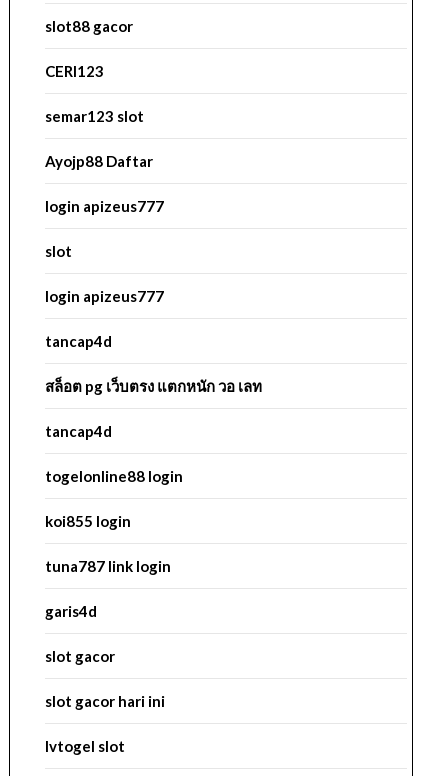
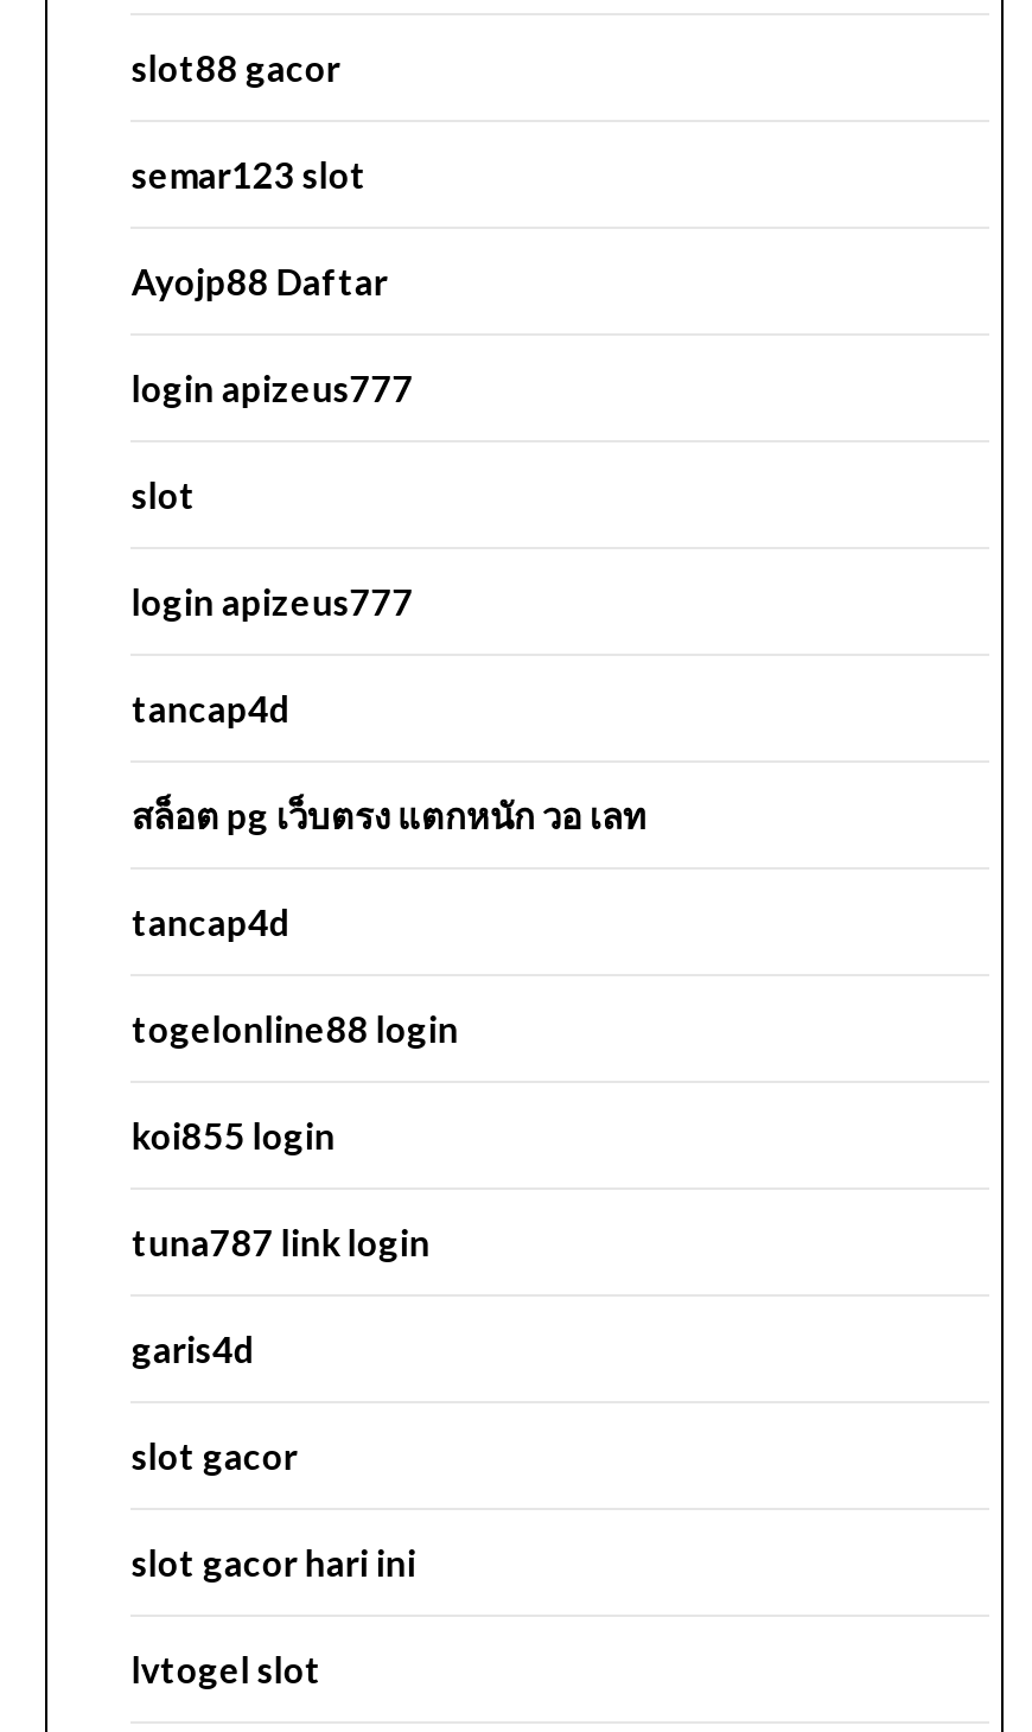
- CERI123
